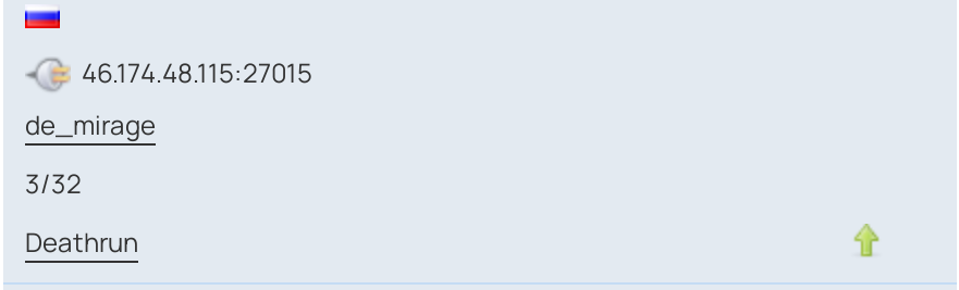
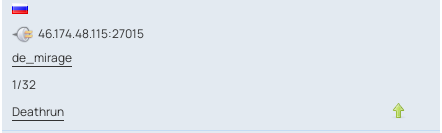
- 3/32
+ 1/32
